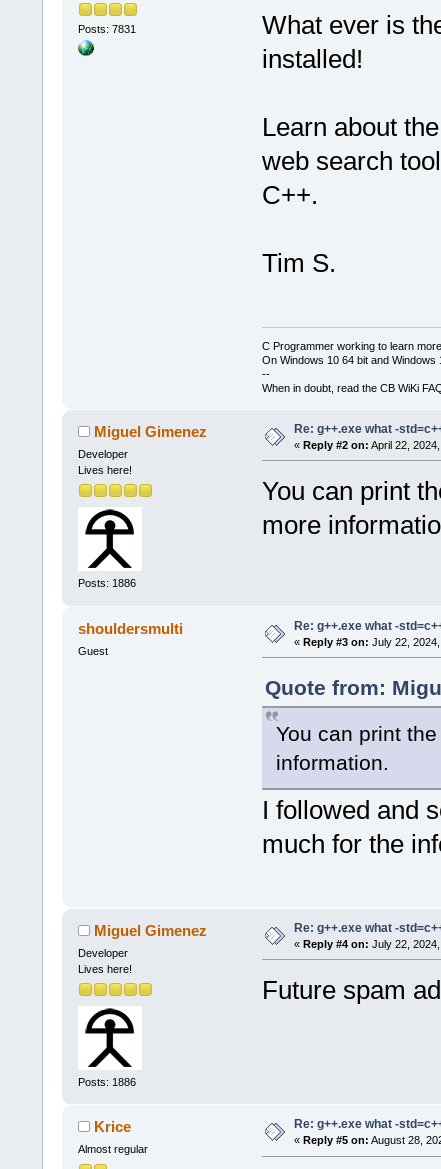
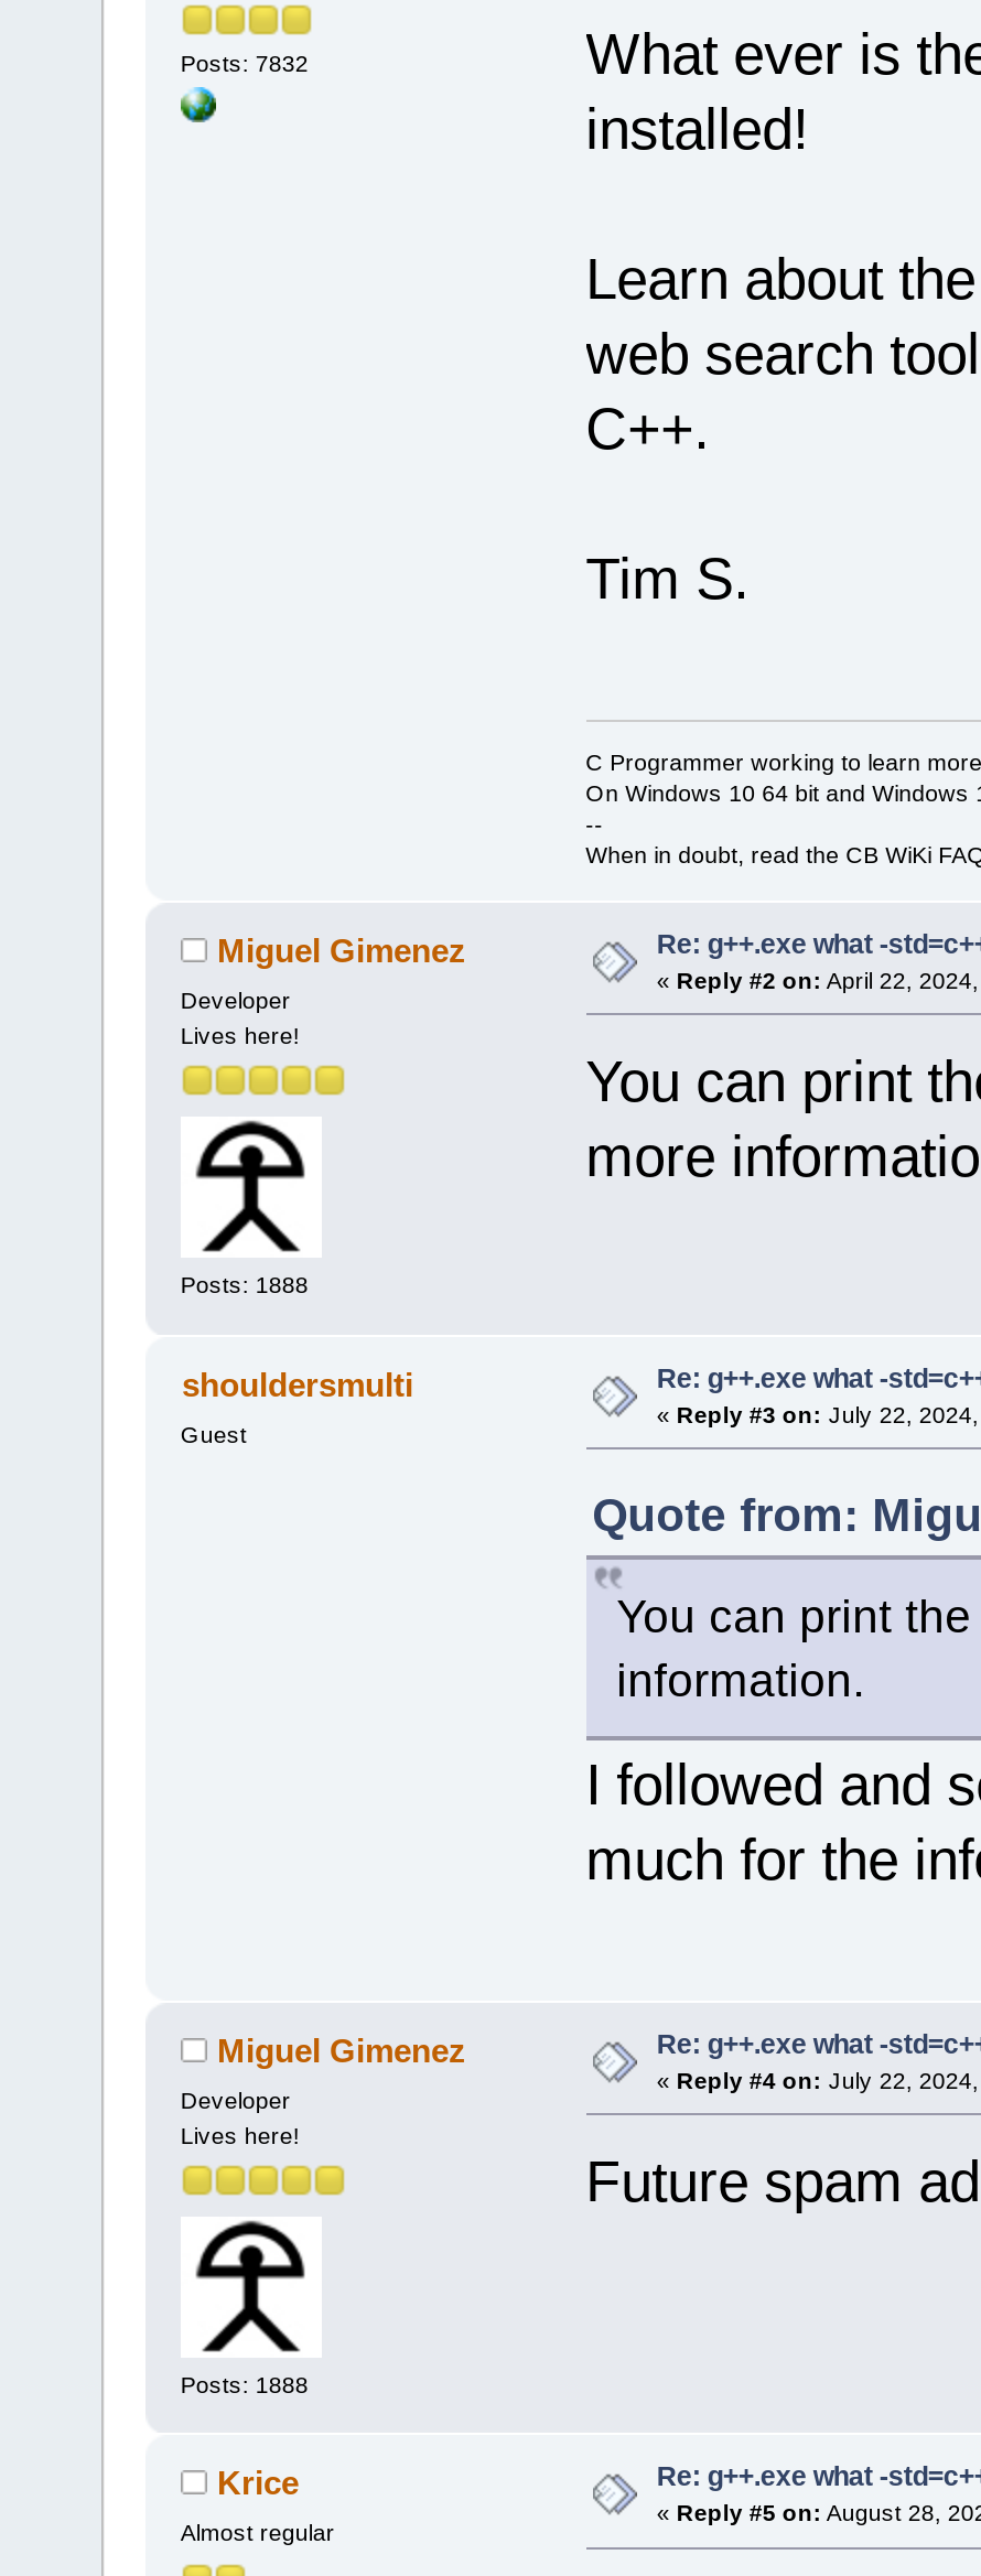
- Posts: 7831
+ Posts: 7832

- Posts: 1886
+ Posts: 1888

- Posts: 1886
+ Posts: 1888
